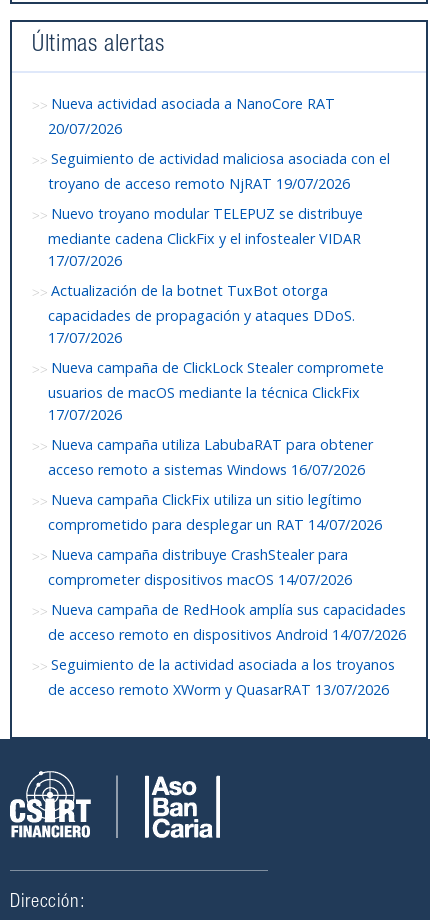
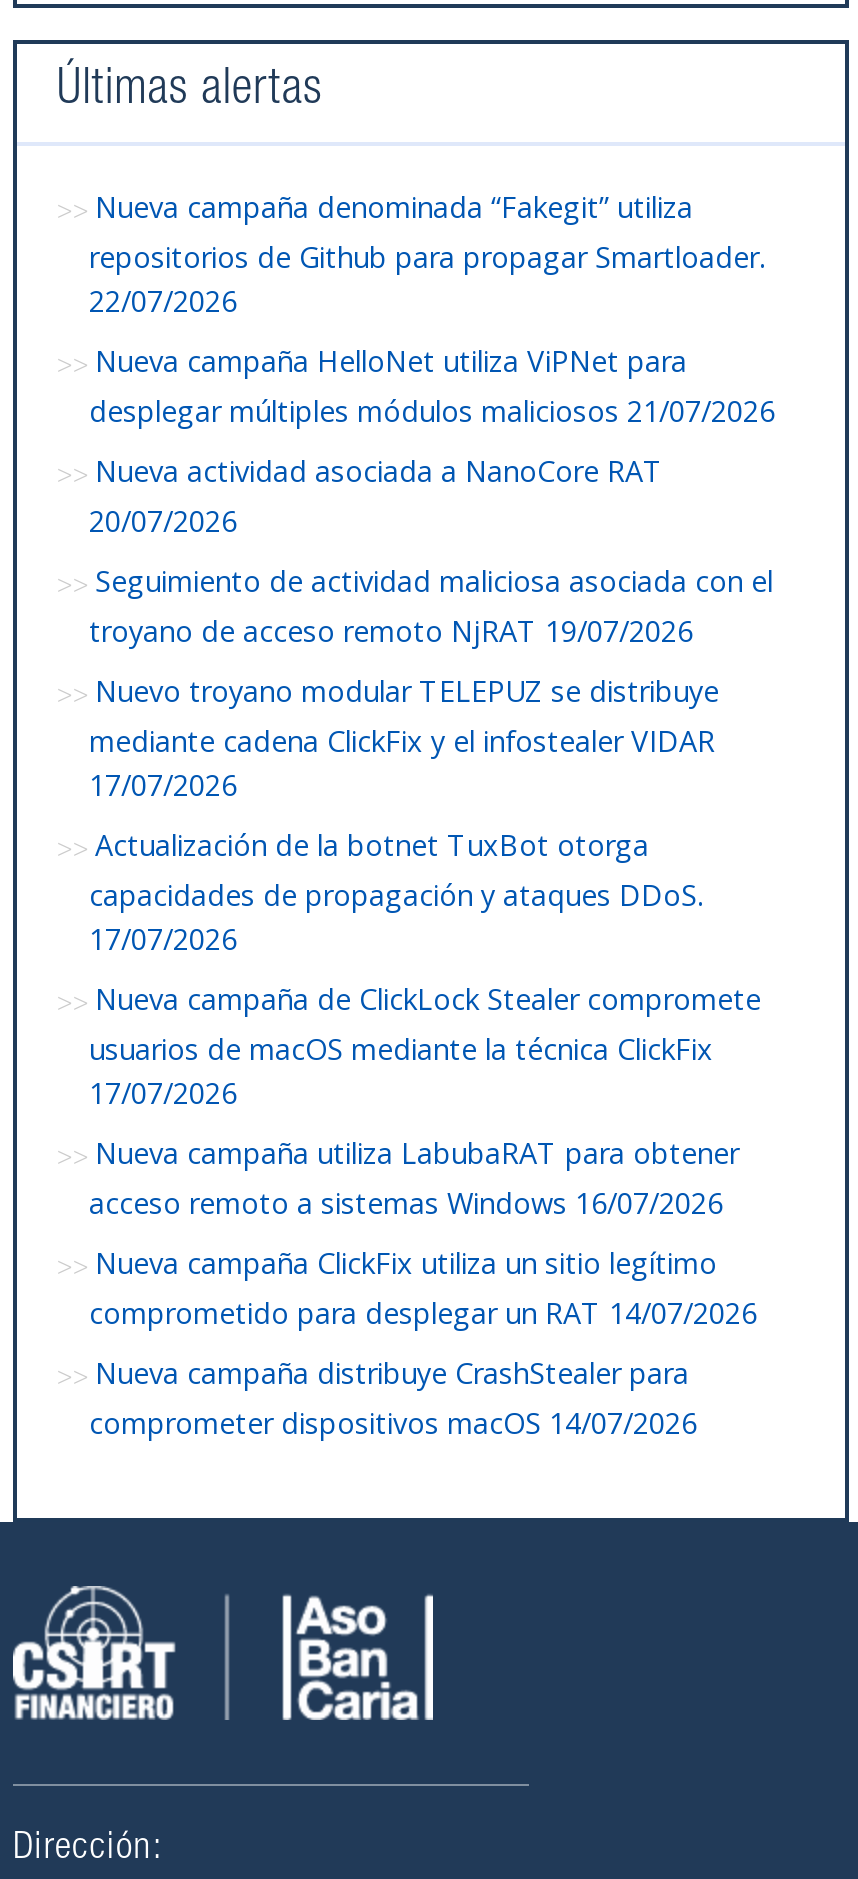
+ Nueva campaña denominada “Fakegit” utiliza
+ repositorios de Github para propagar Smartloader.
+ 22/07/2026
+ Nueva campaña HelloNet utiliza ViPNet para
+ desplegar múltiples módulos maliciosos 21/07/2026

moved down: Nueva actividad asociada a NanoCore RAT | 20/07/2026 | Seguimiento de actividad maliciosa asociada con el | ... | Nueva campaña distribuye CrashStealer para | comprometer dispositivos macOS 14/07/2026

- Nueva campaña de RedHook amplía sus capacidades
- de acceso remoto en dispositivos Android 14/07/2026
- Seguimiento de la actividad asociada a los troyanos
- de acceso remoto XWorm y QuasarRAT 13/07/2026
